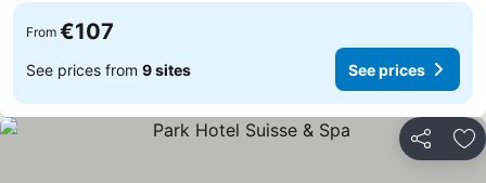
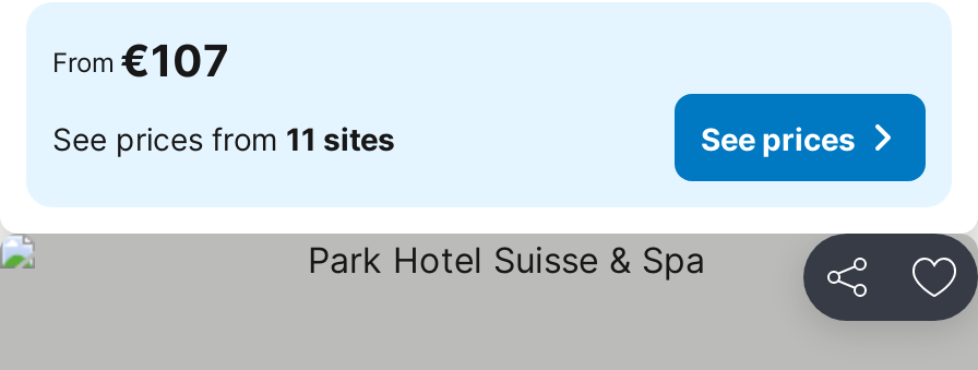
- See prices from 9 sites
+ See prices from 11 sites
